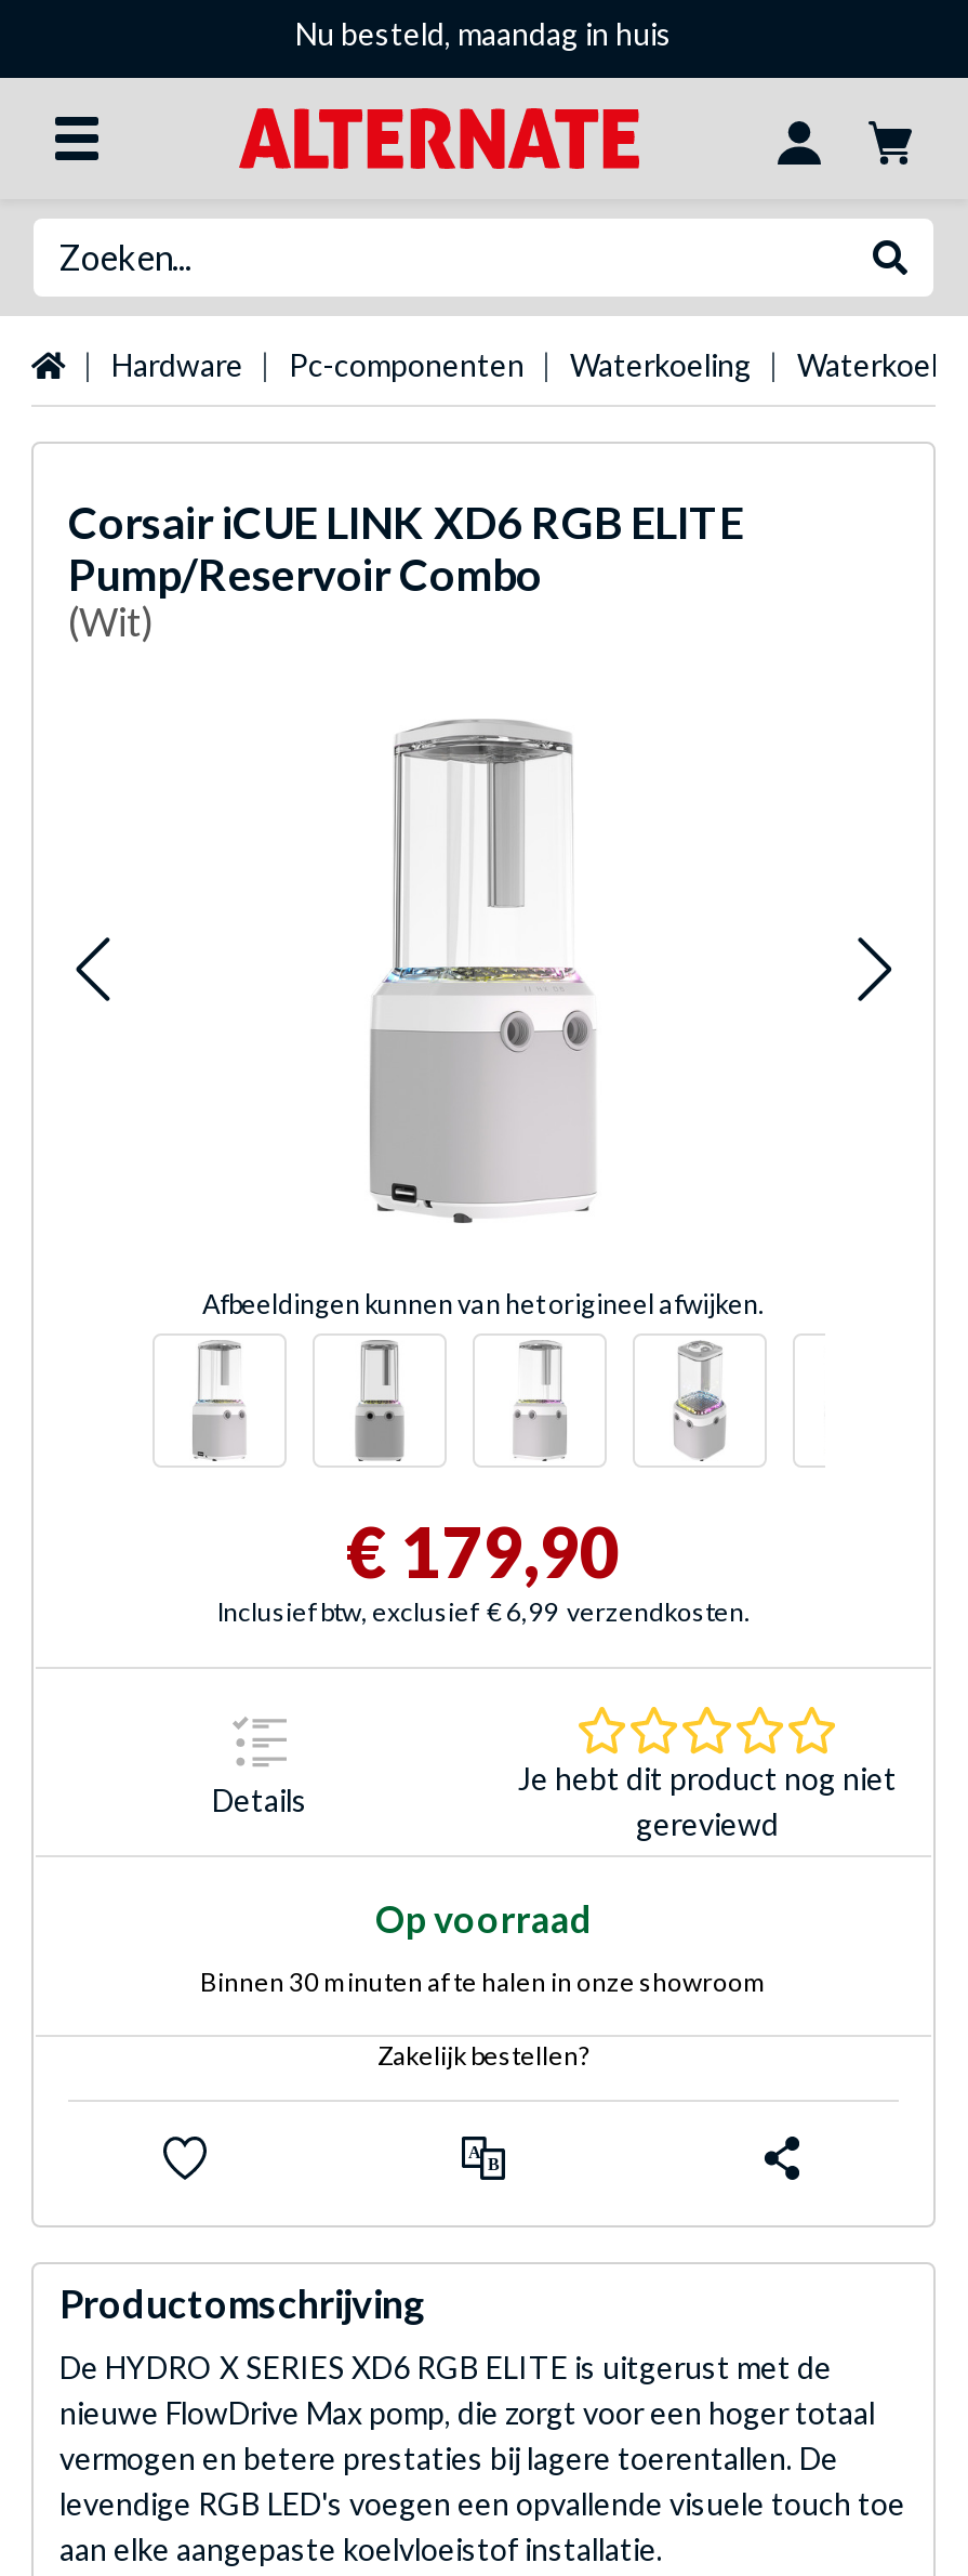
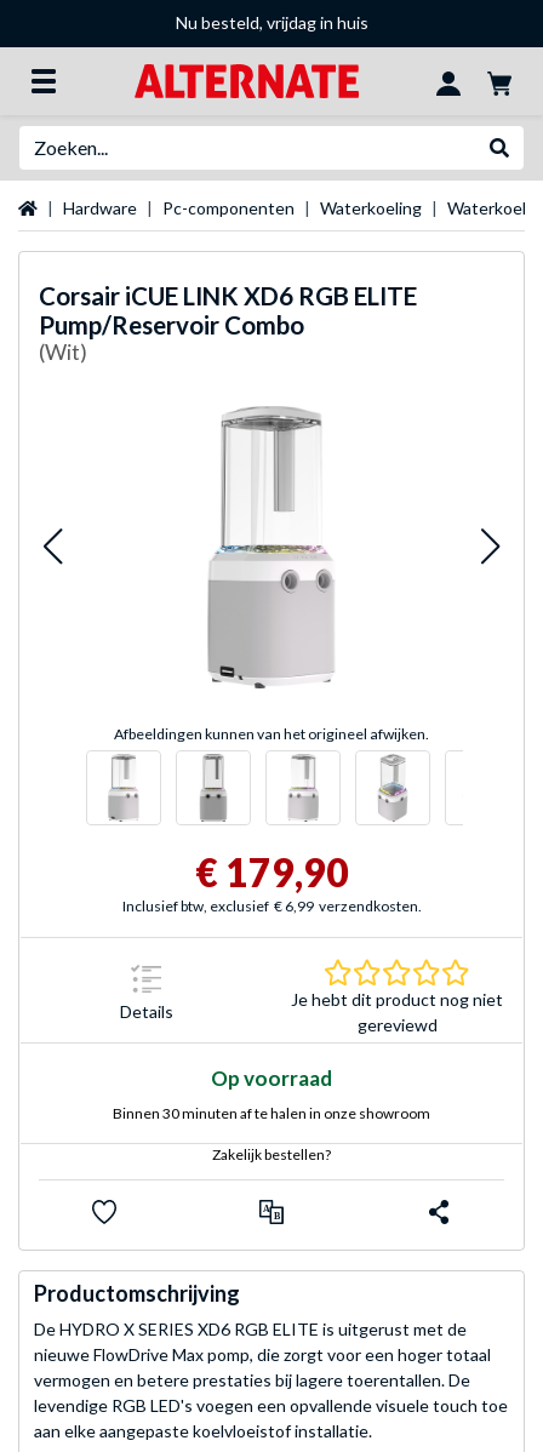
- Nu besteld, maandag in huis
+ Nu besteld, vrijdag in huis
